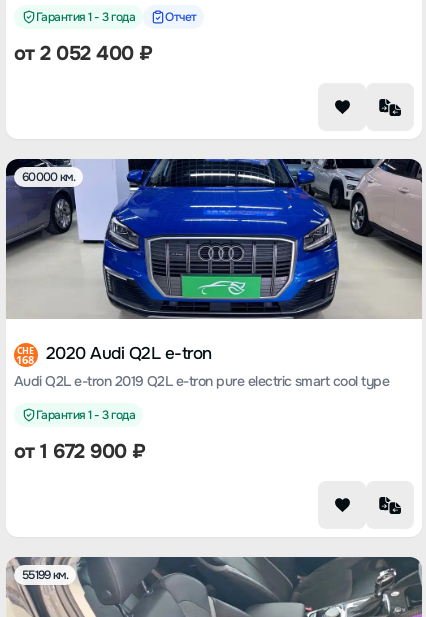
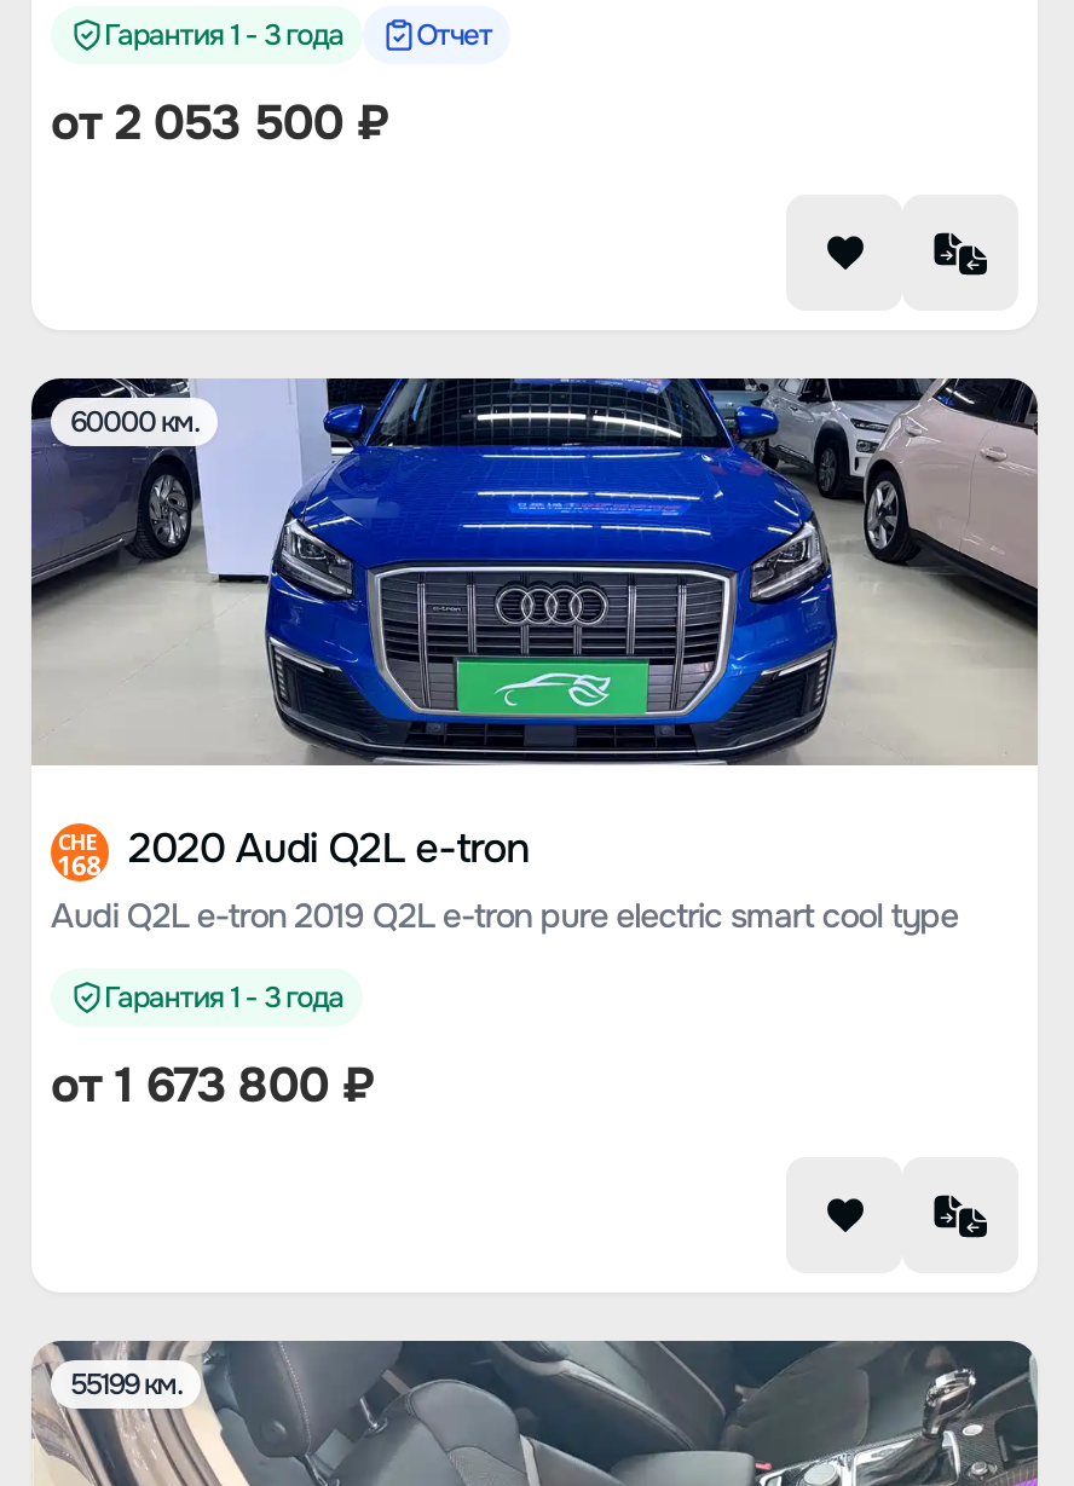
- от 2 052 400 ₽
+ от 2 053 500 ₽

- от 1 672 900 ₽
+ от 1 673 800 ₽
